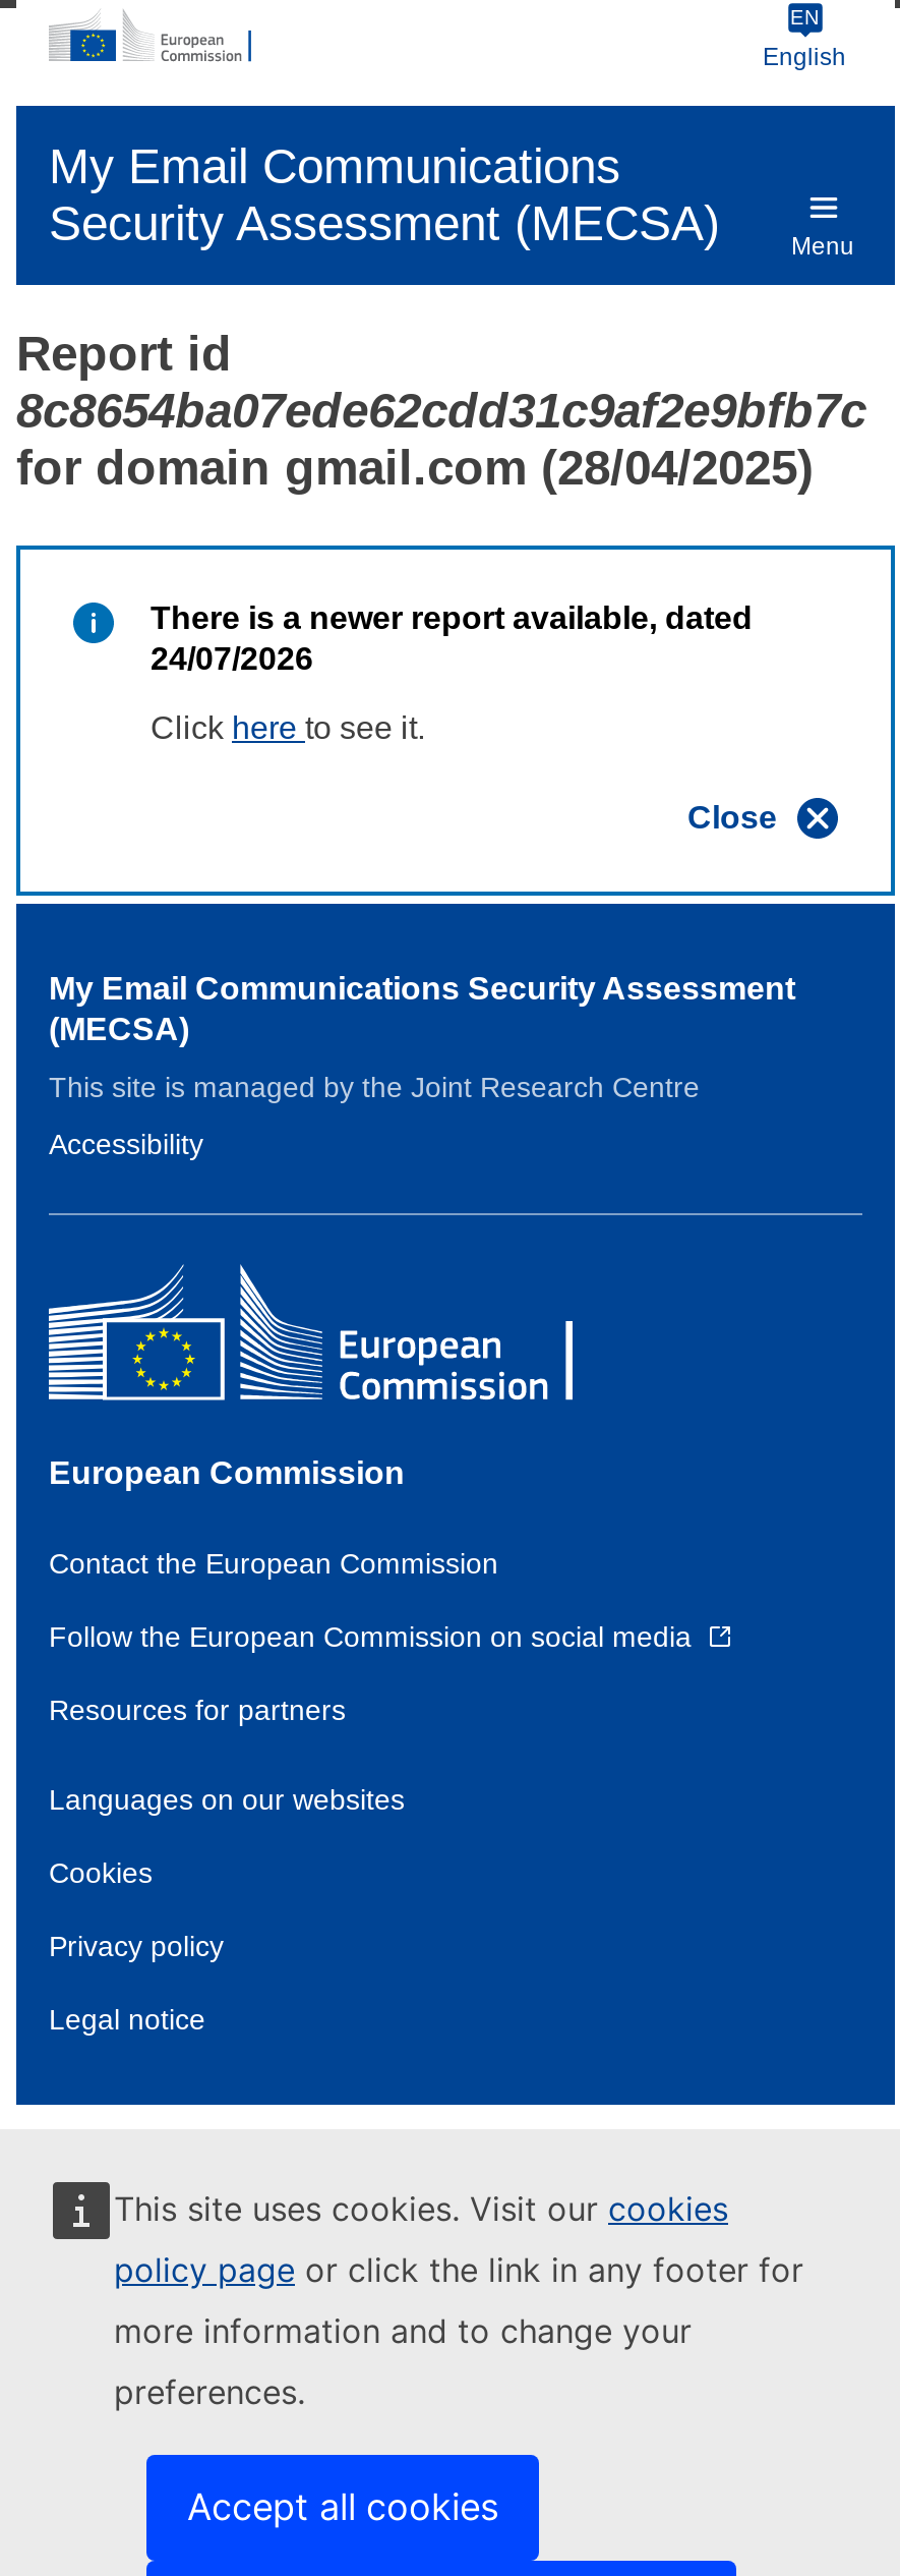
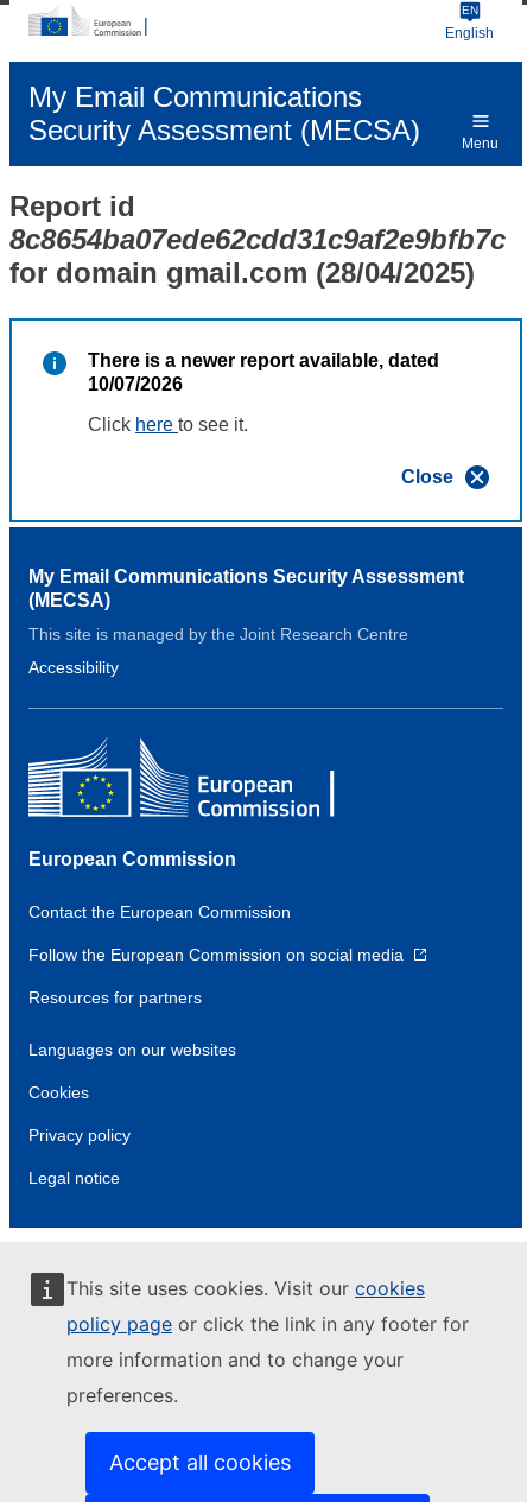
- 24/07/2026
+ 10/07/2026
